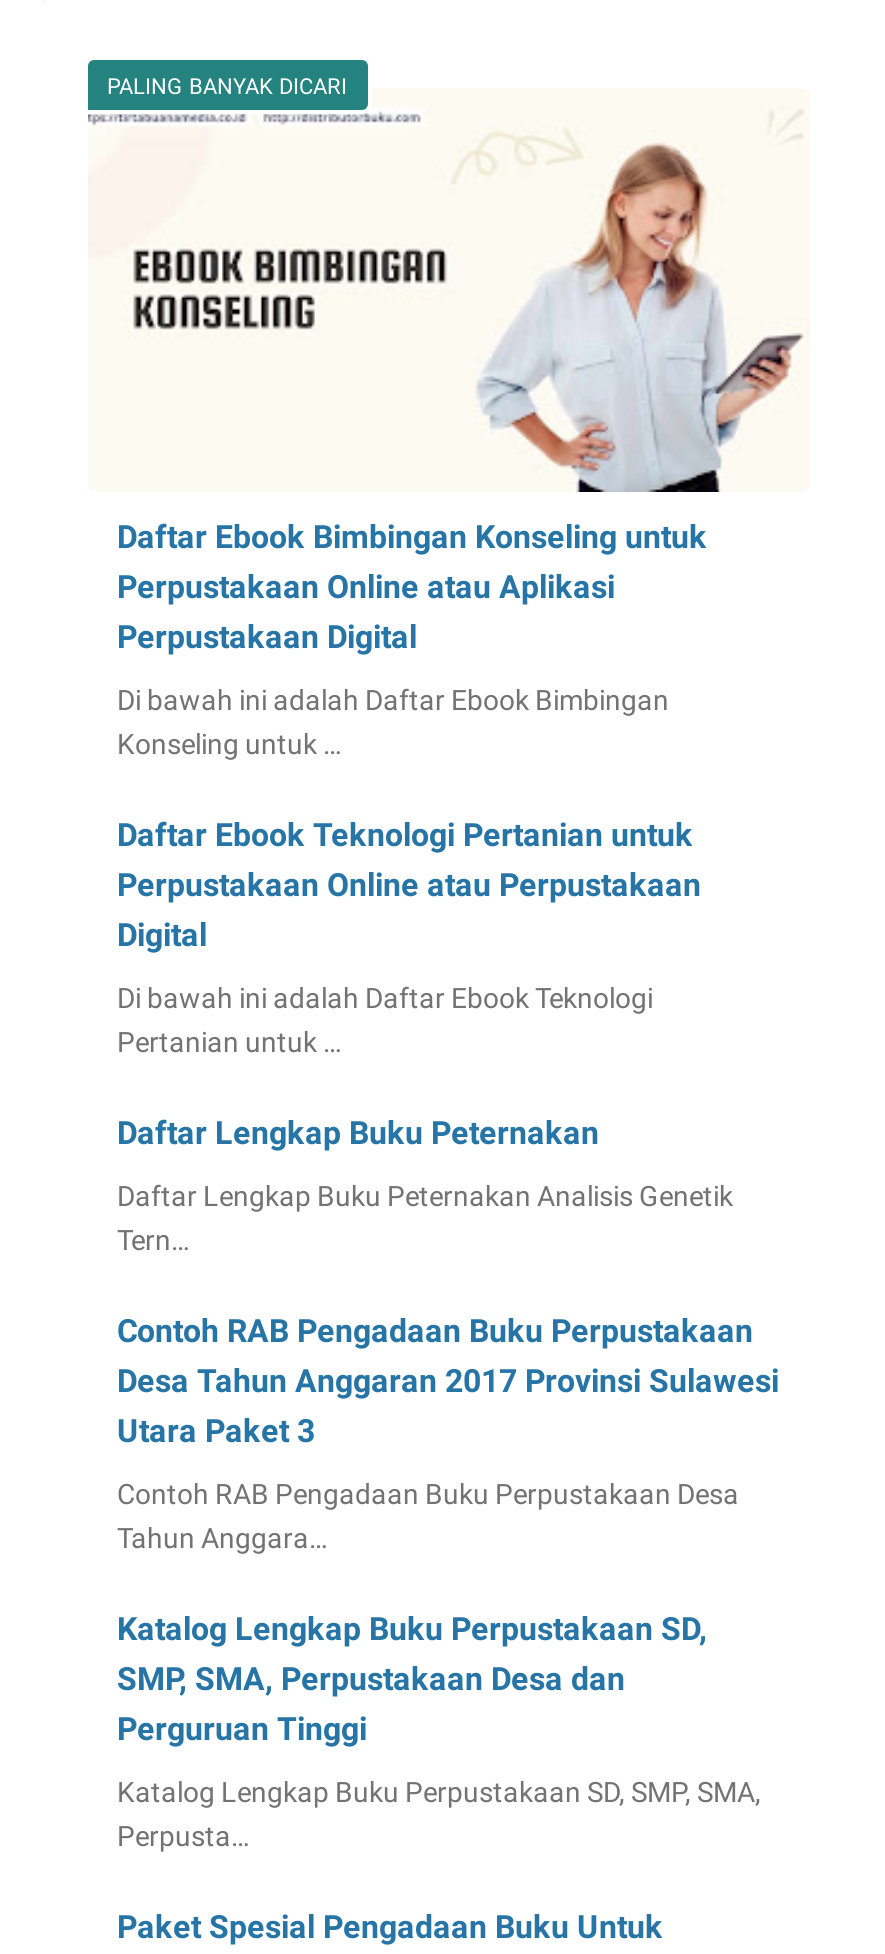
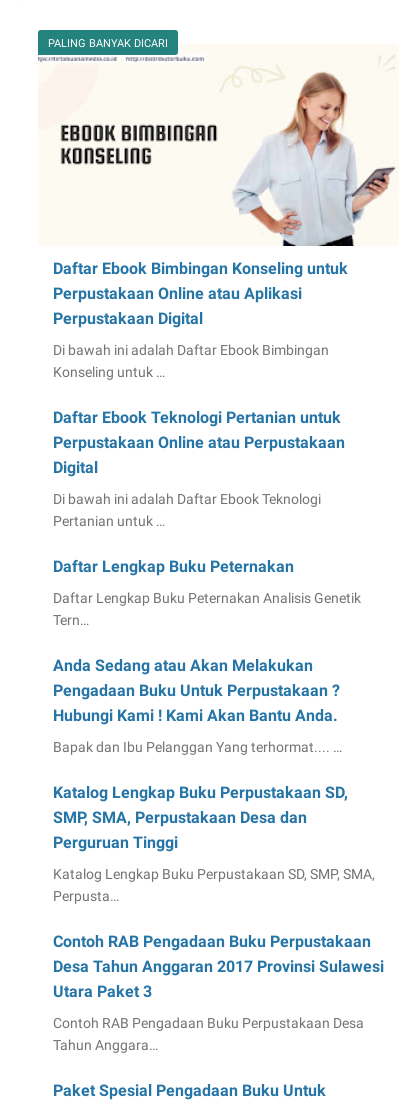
+ Anda Sedang atau Akan Melakukan
+ Pengadaan Buku Untuk Perpustakaan ?
+ Hubungi Kami ! Kami Akan Bantu Anda.

+ Bapak dan Ibu Pelanggan Yang terhormat.... …

moved down: Contoh RAB Pengadaan Buku Perpustakaan | Desa Tahun Anggaran 2017 Provinsi Sulawesi | Utara Paket 3

moved down: Contoh RAB Pengadaan Buku Perpustakaan Desa | Tahun Anggara…

moved up: Katalog Lengkap Buku Perpustakaan SD, | SMP, SMA, Perpustakaan Desa dan | Perguruan Tinggi | Katalog Lengkap Buku Perpustakaan SD, SMP, SMA, | Perpusta…
